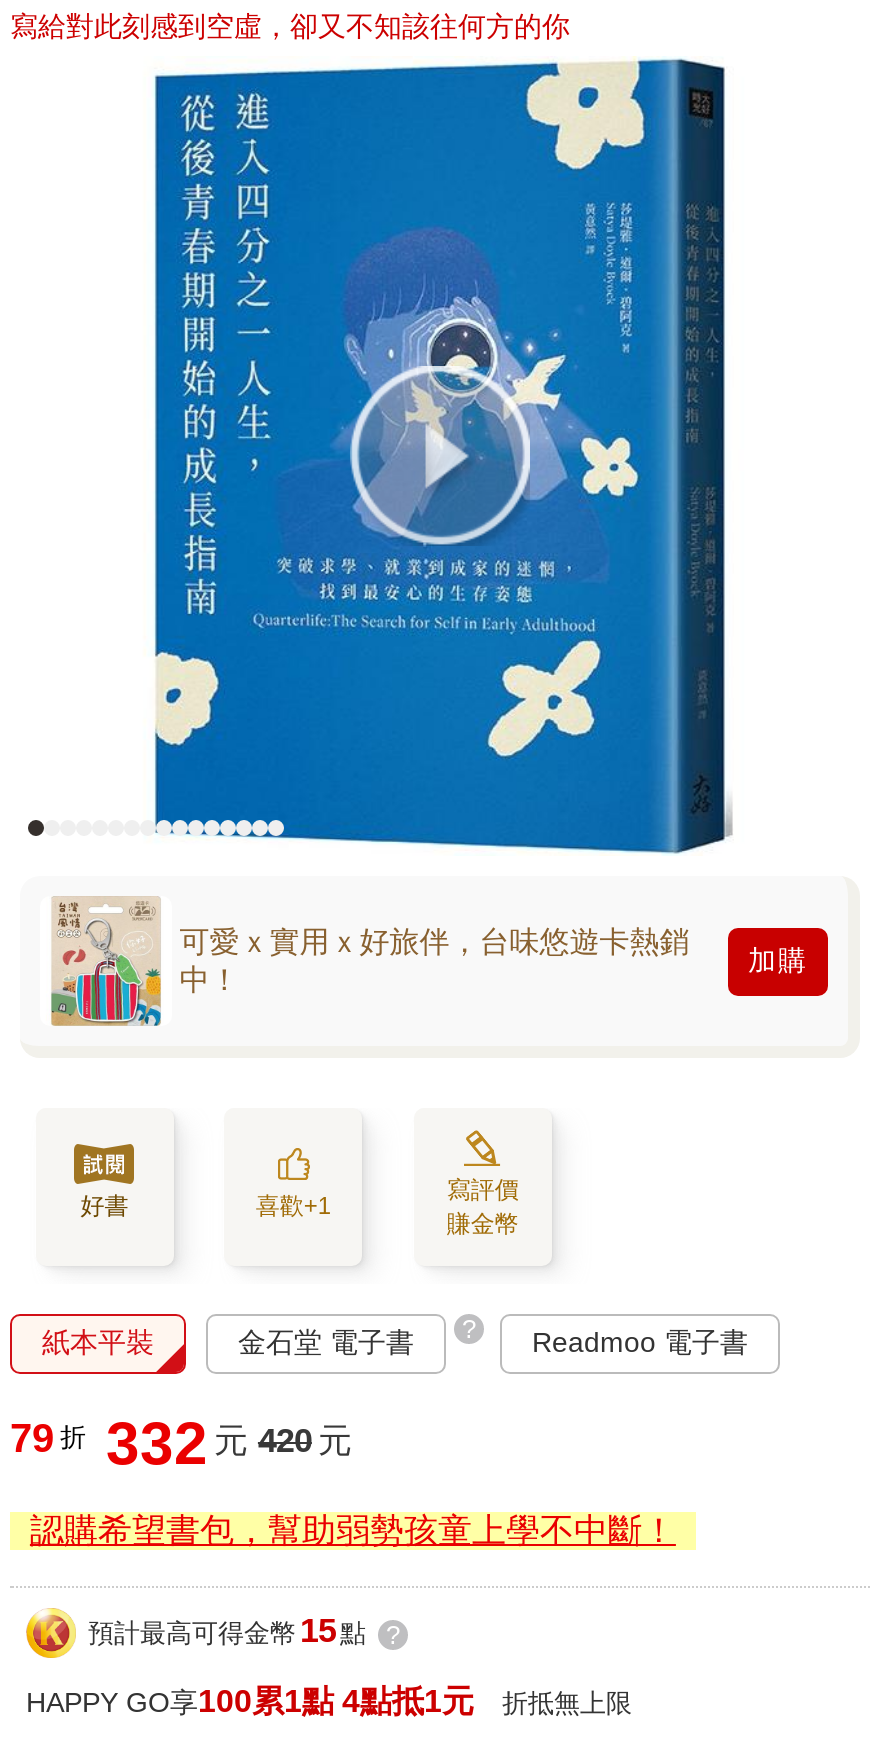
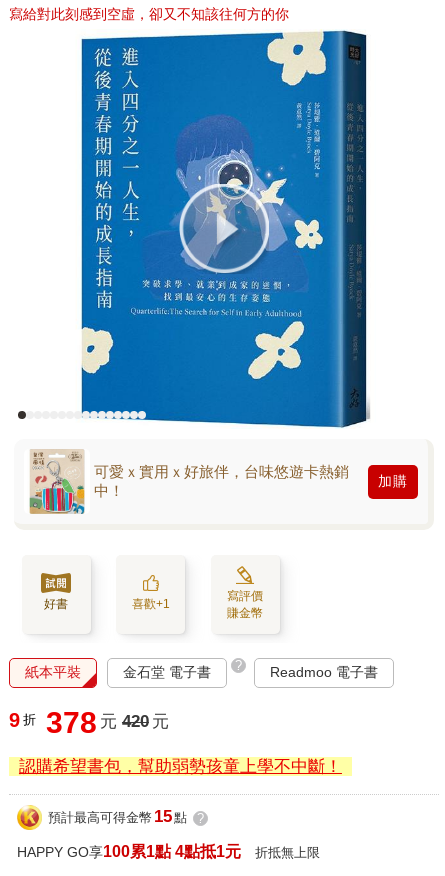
- 79 折 332 元 420 元
+ 9 折 378 元 420 元
